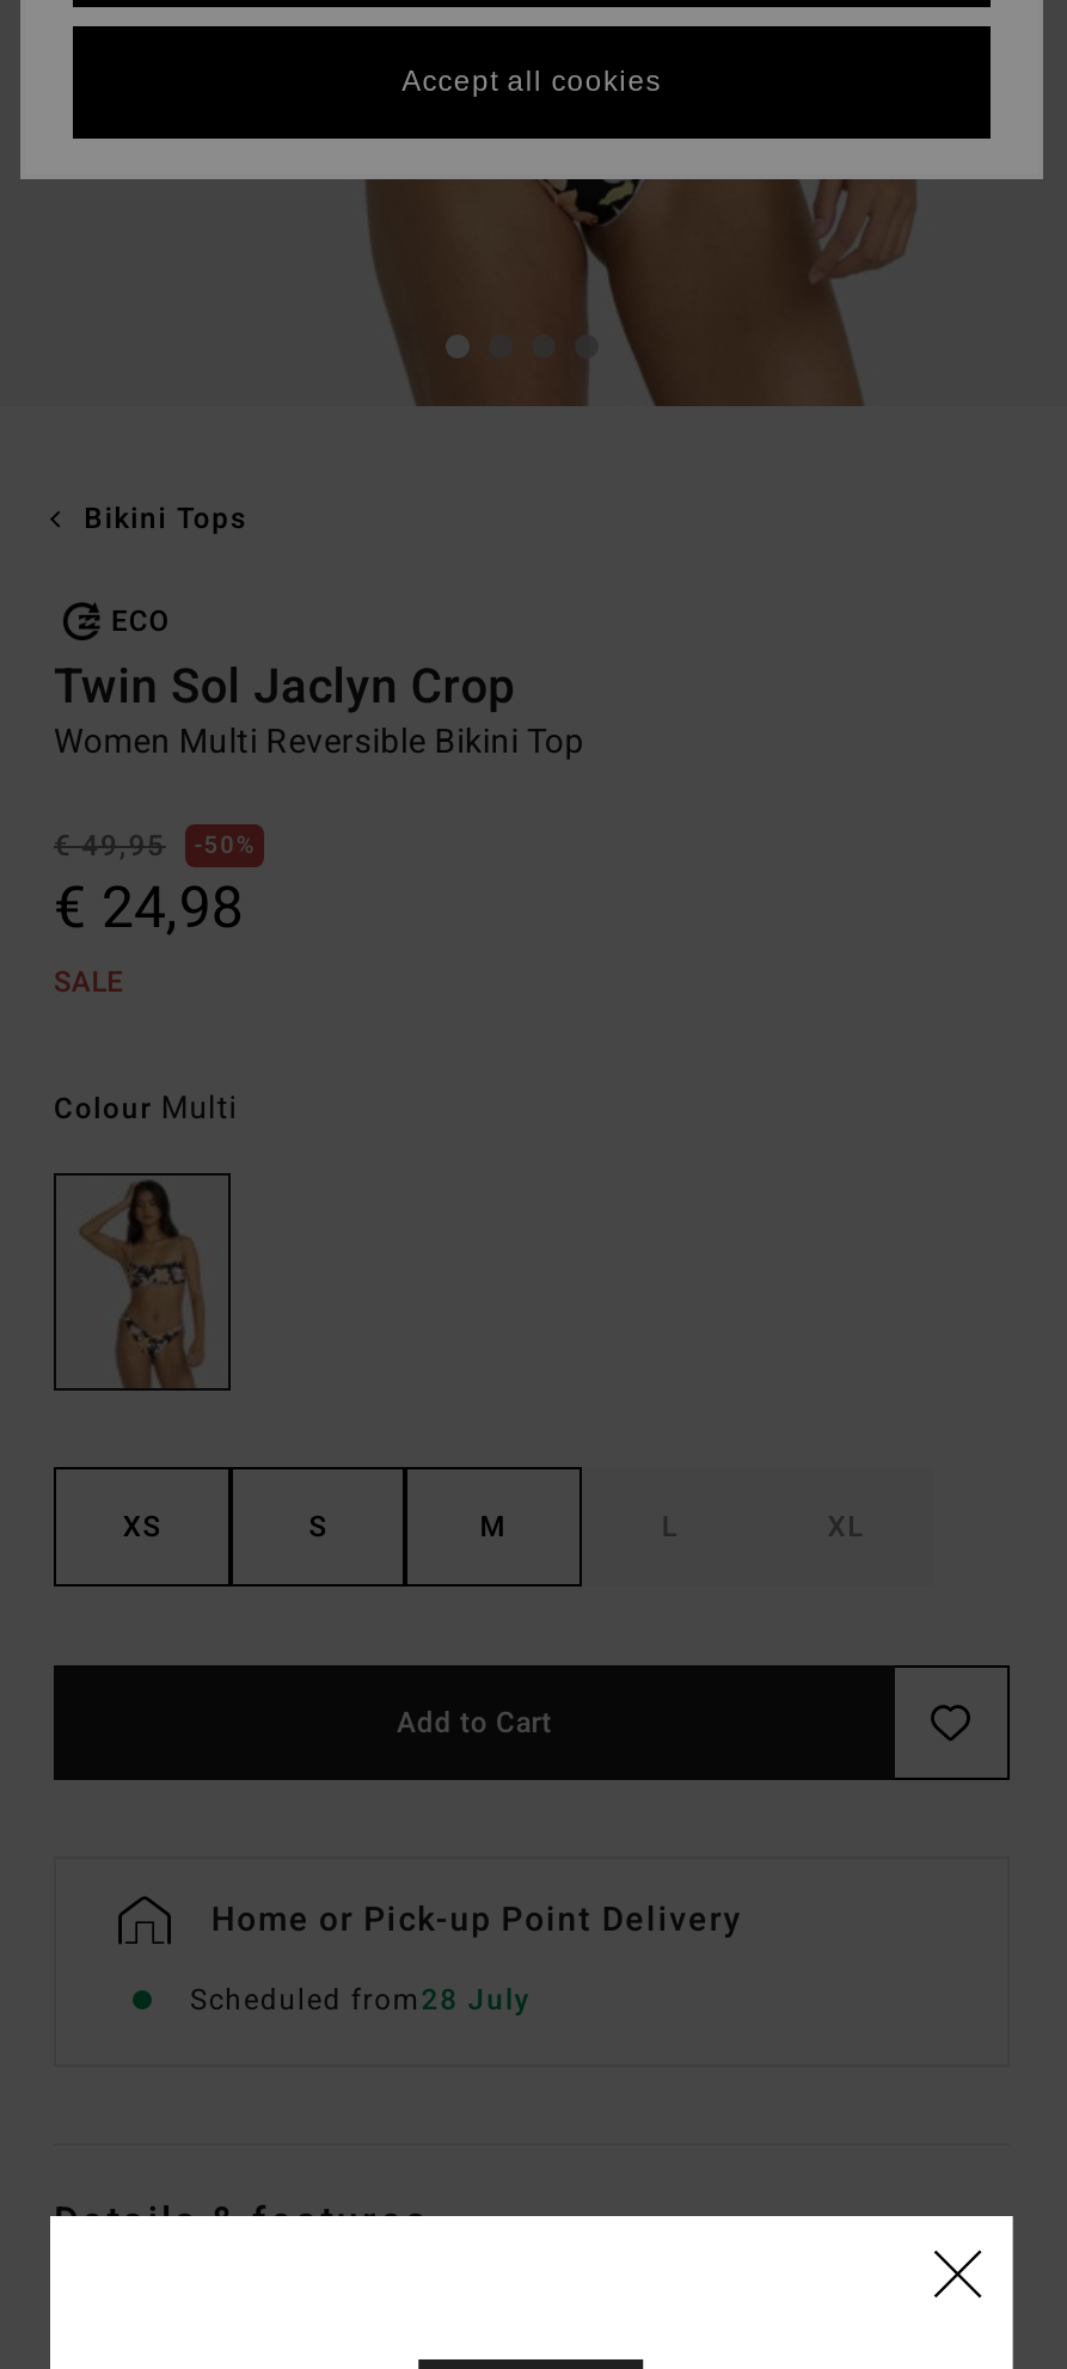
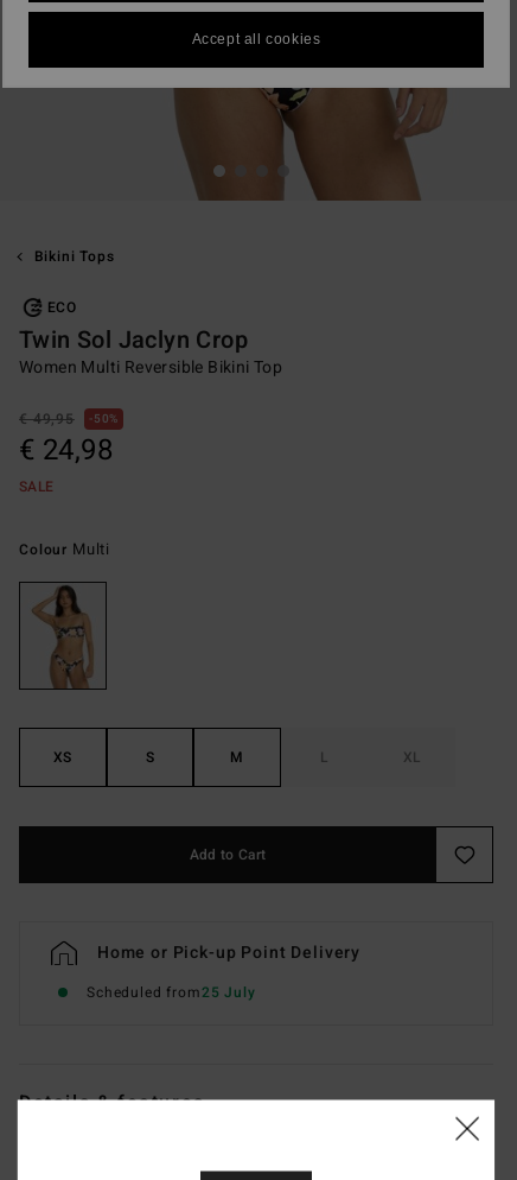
- Scheduled from28 July
+ Scheduled from25 July
